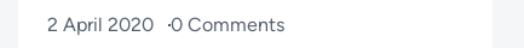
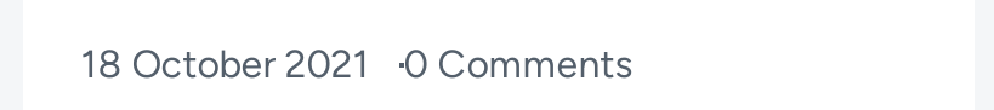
- 2 April 2020 0 Comments
+ 18 October 2021 0 Comments
